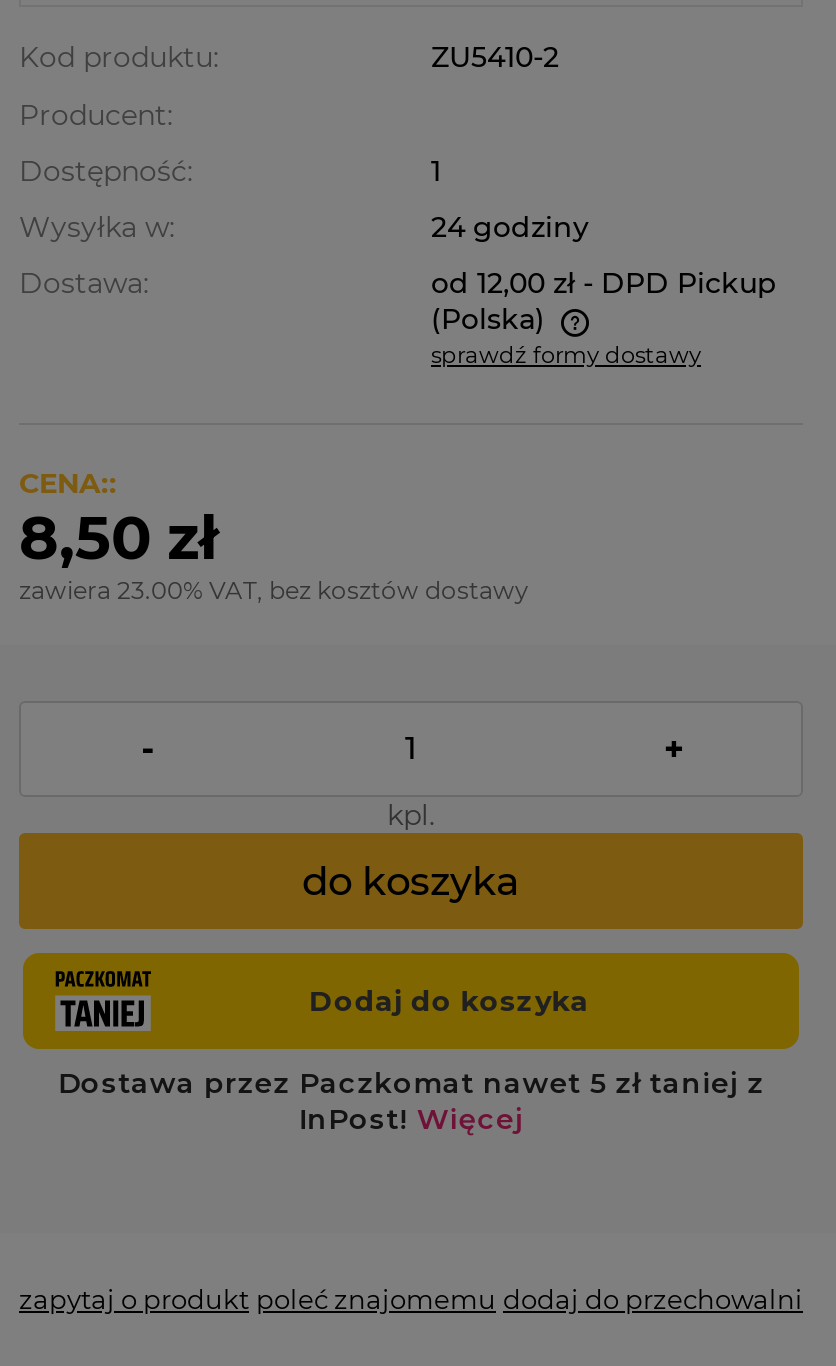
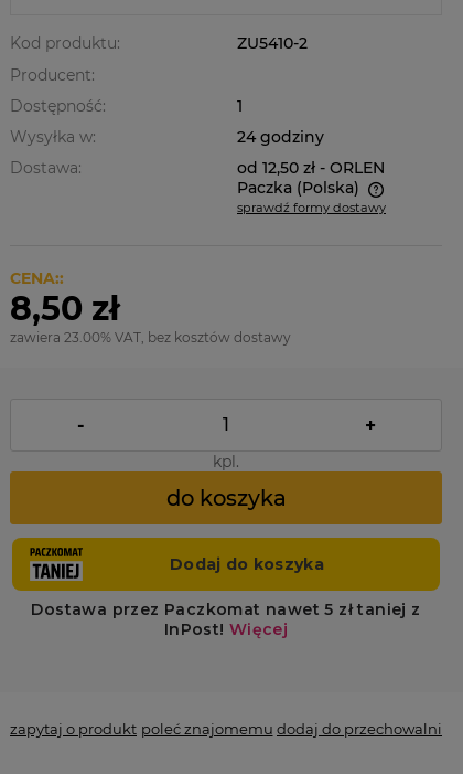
- od 12,00 zł - DPD Pickup
- (Polska)
+ od 12,50 zł - ORLEN
+ Paczka (Polska)
